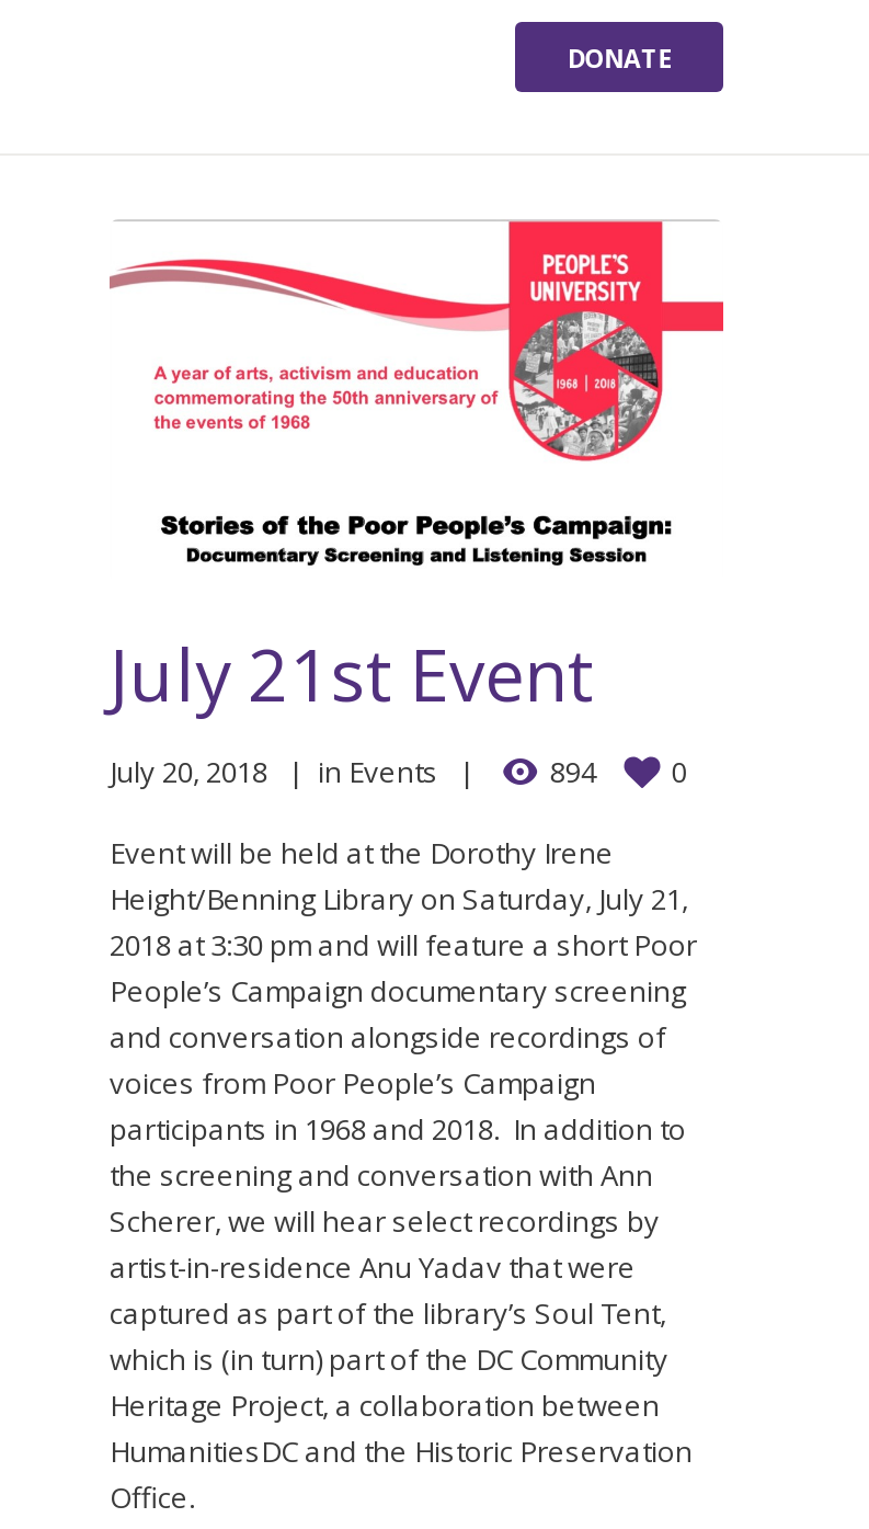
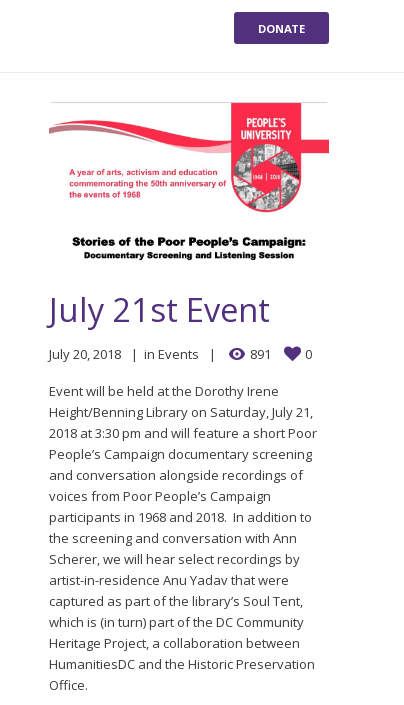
- 894 0
+ 891 0
